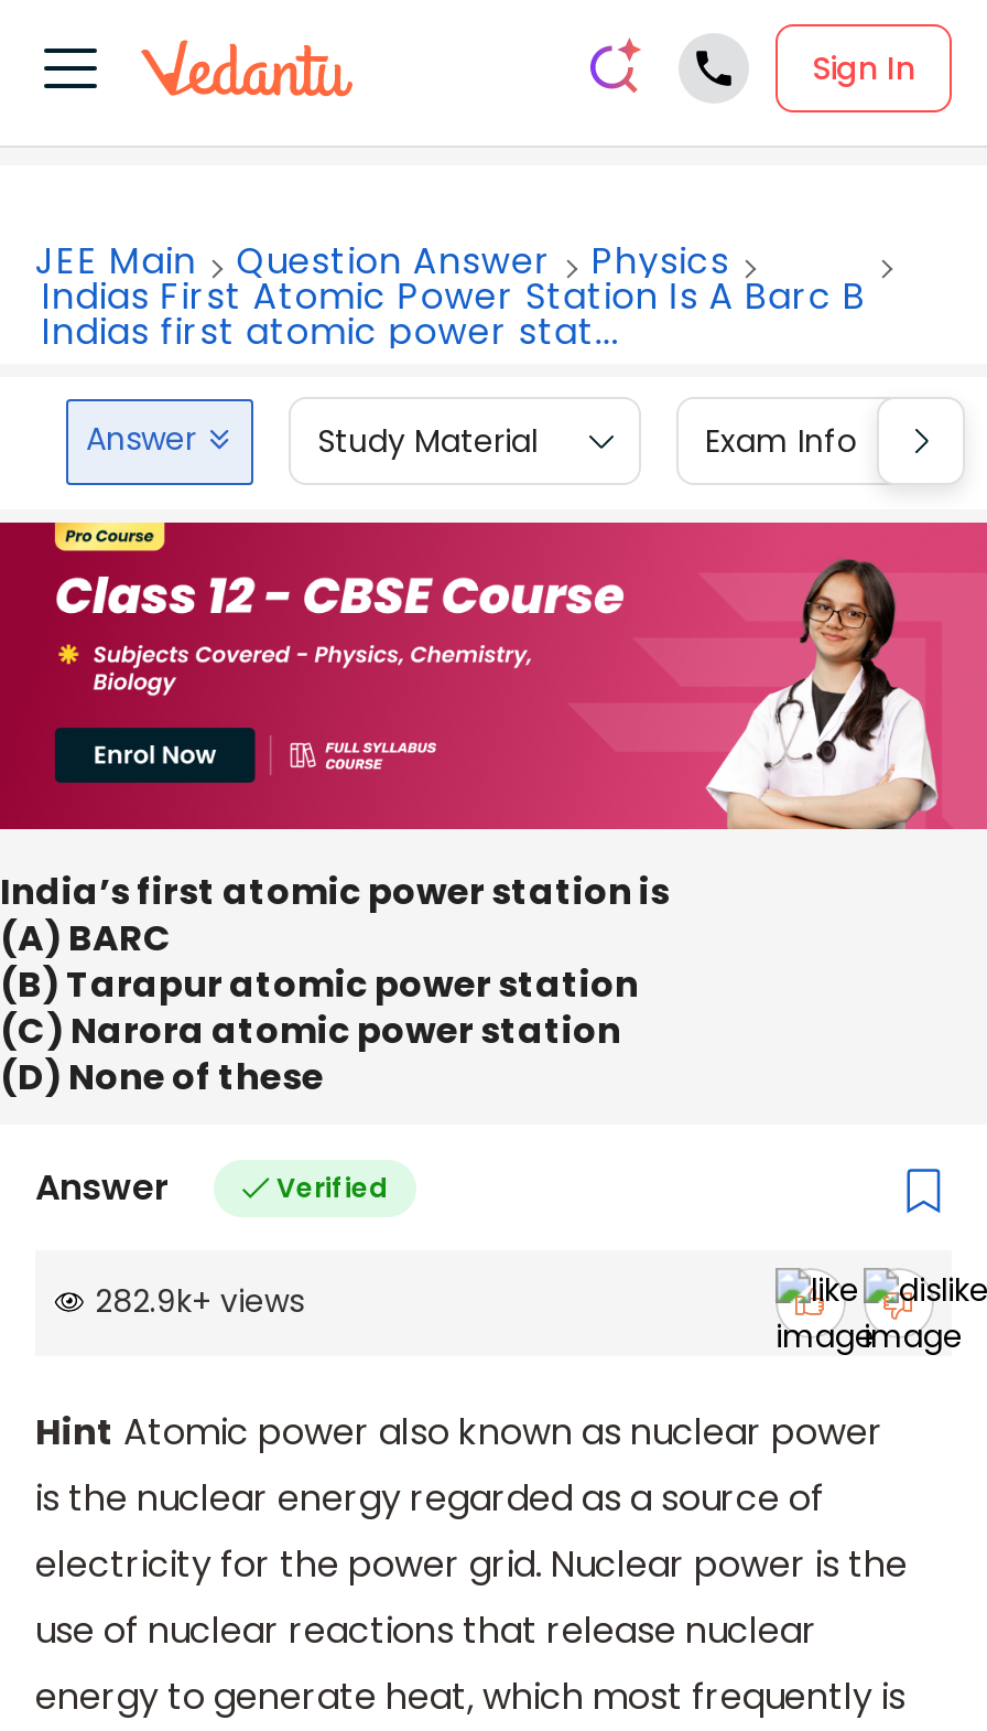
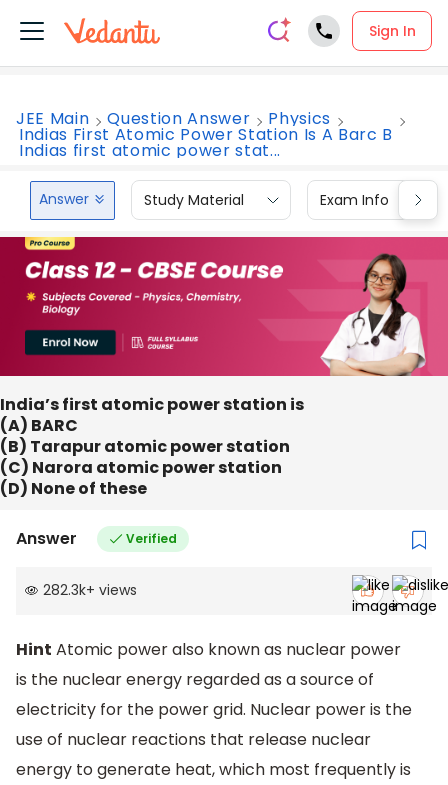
- 282.9k+ views
+ 282.3k+ views
